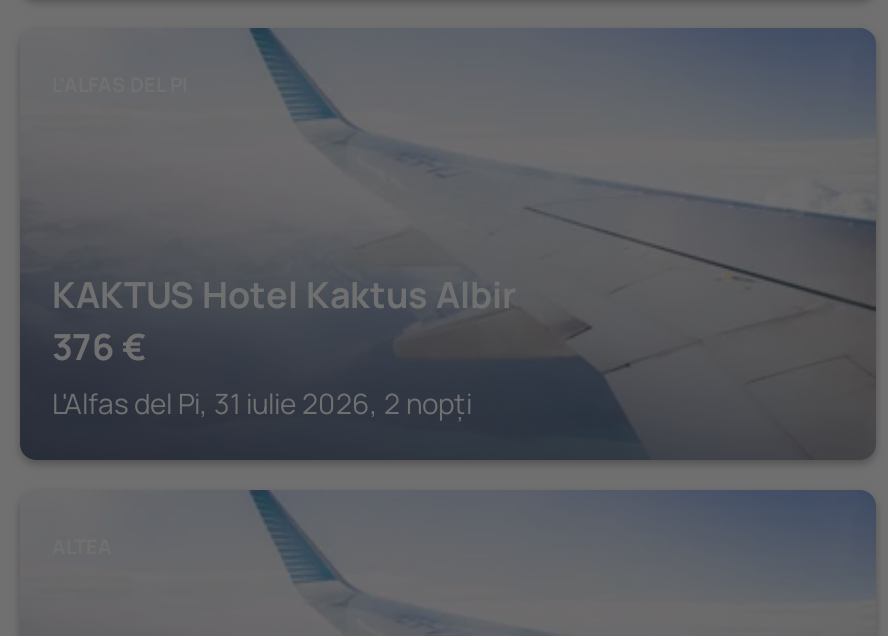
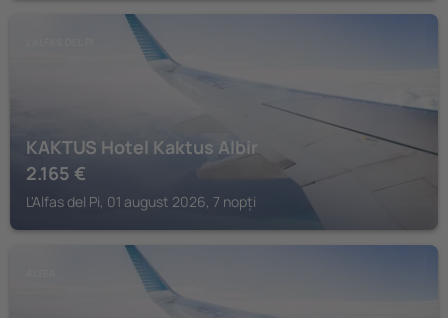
- 376 €
+ 2.165 €

- L'Alfas del Pi, 31 iulie 2026, 2 nopți
+ L'Alfas del Pi, 01 august 2026, 7 nopți
